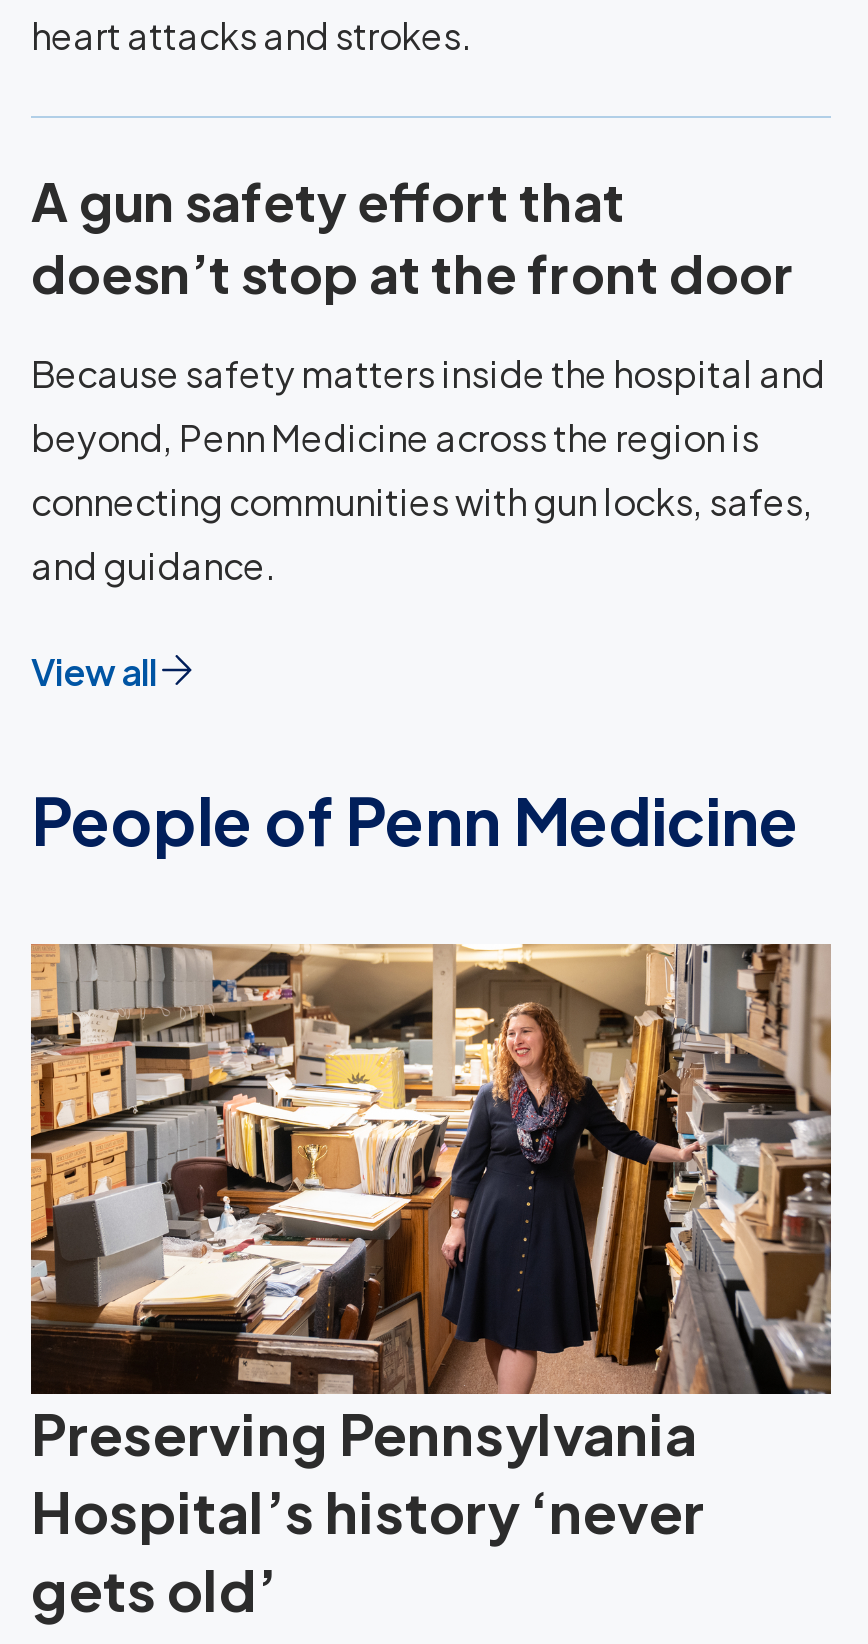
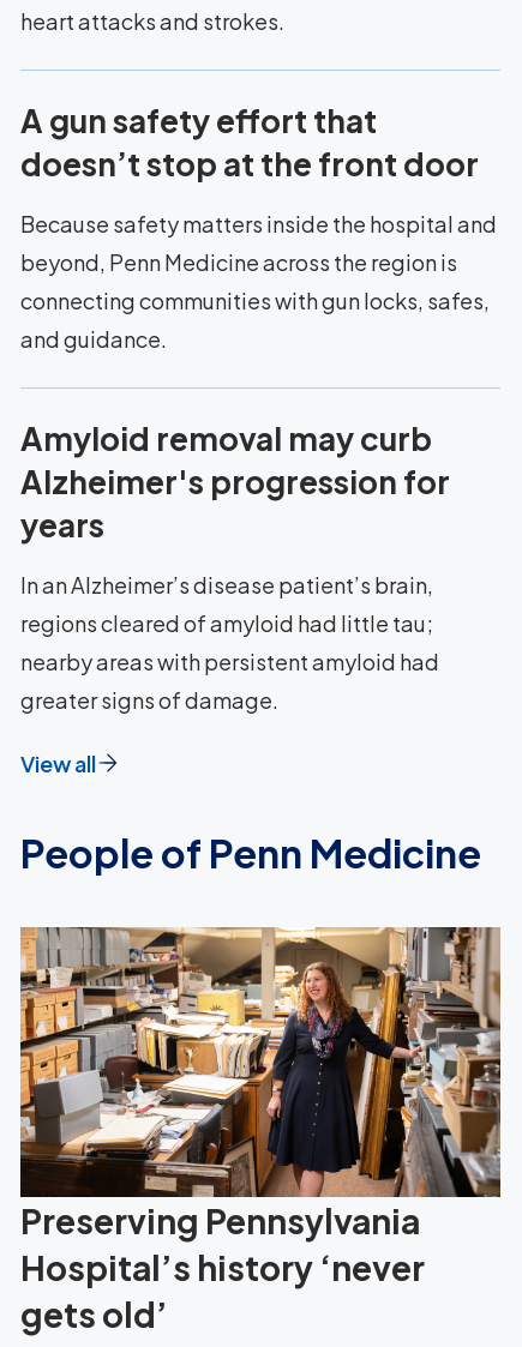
+ Amyloid removal may curb
+ Alzheimer's progression for
+ years
+ In an Alzheimer’s disease patient’s brain,
+ regions cleared of amyloid had little tau;
+ nearby areas with persistent amyloid had
+ greater signs of damage.
